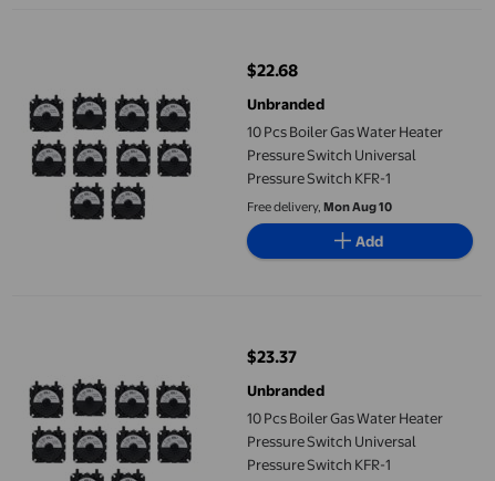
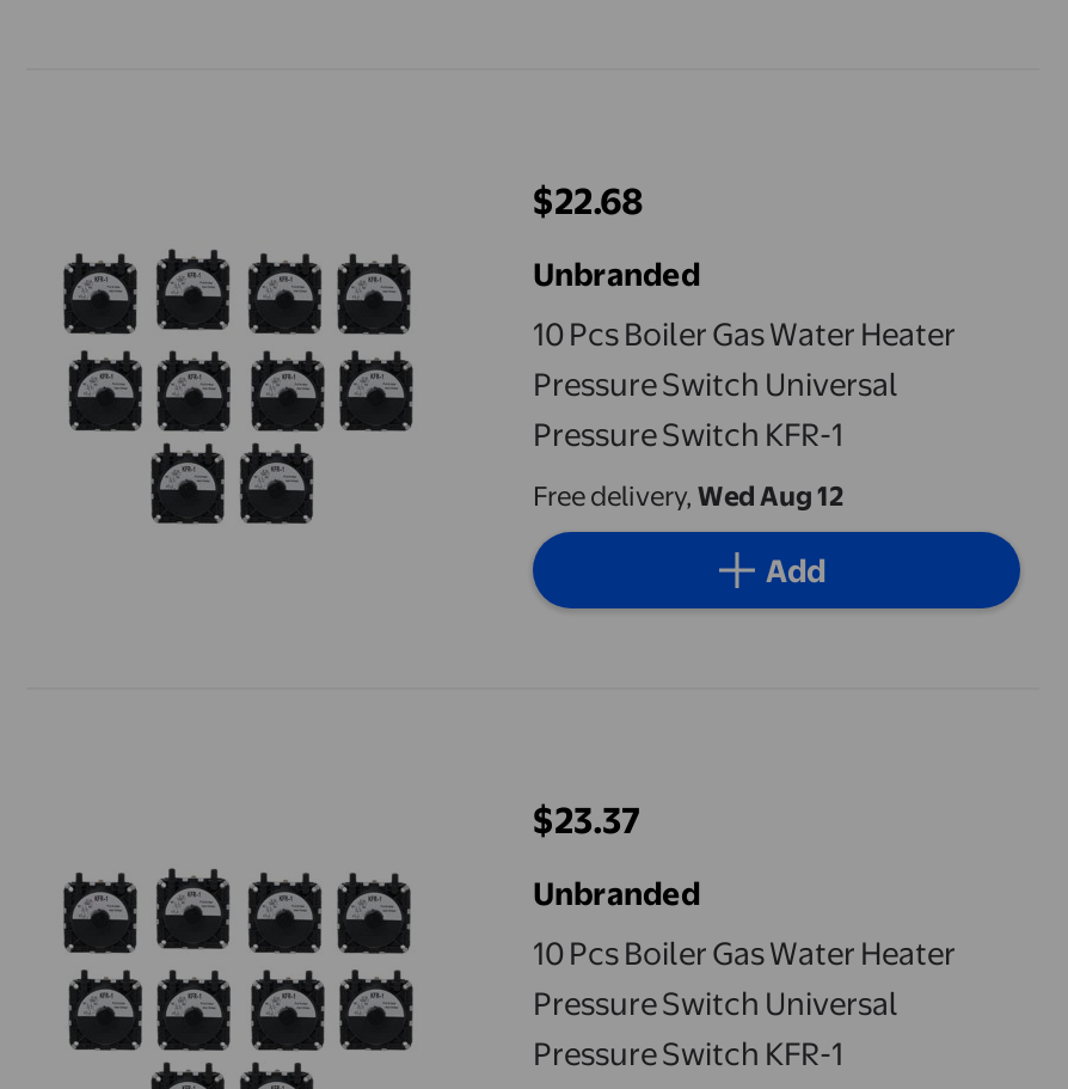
- Free delivery, Mon Aug 10
+ Free delivery, Wed Aug 12
